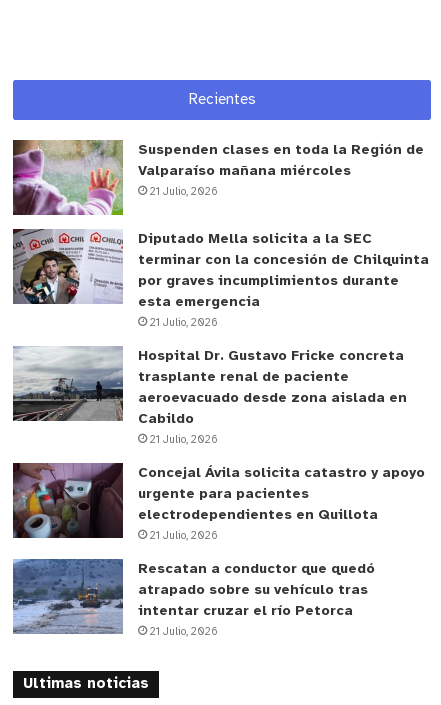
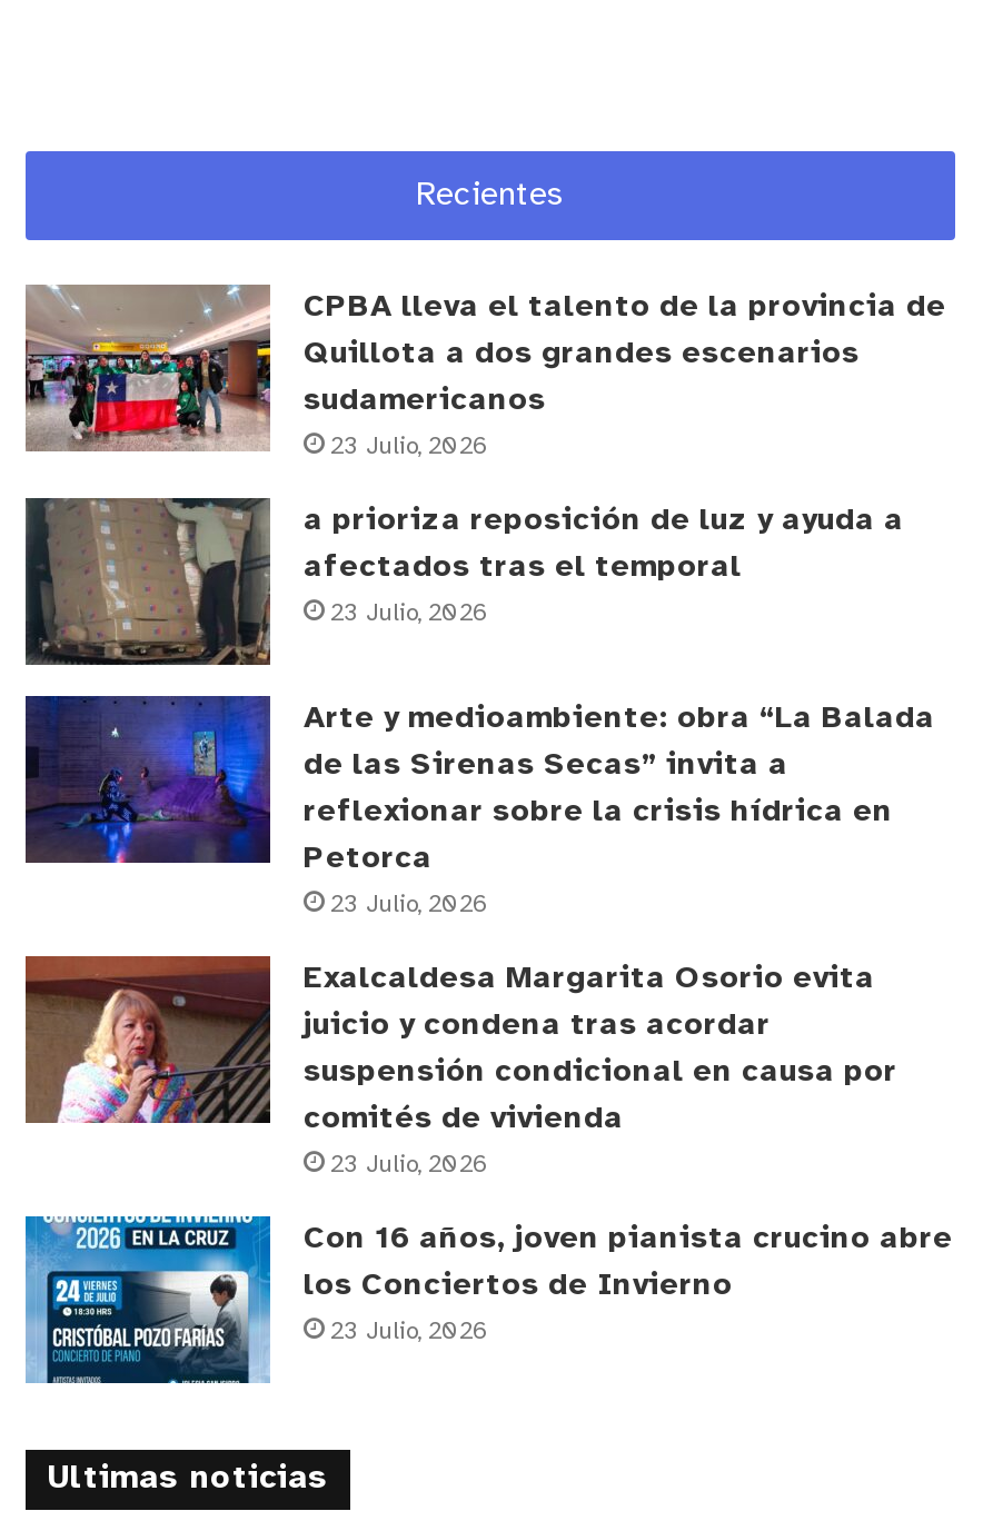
- [image]
- Suspenden clases en toda la Región de
- Valparaíso mañana miércoles
+ [image]
+ CPBA lleva el talento de la provincia de
+ Quillota a dos grandes escenarios
+ sudamericanos

- 21 Julio, 2026
+ 23 Julio, 2026

- [image]
- Diputado Mella solicita a la SEC
- terminar con la concesión de Chilquinta
- por graves incumplimientos durante
- esta emergencia
+ [image]
+ a prioriza reposición de luz y ayuda a
+ afectados tras el temporal

- 21 Julio, 2026
+ 23 Julio, 2026

- [image]
- Hospital Dr. Gustavo Fricke concreta
- trasplante renal de paciente
- aeroevacuado desde zona aislada en
- Cabildo
+ [image]
+ Arte y medioambiente: obra “La Balada
+ de las Sirenas Secas” invita a
+ reflexionar sobre la crisis hídrica en
+ Petorca

- 21 Julio, 2026
+ 23 Julio, 2026

- [image]
- Concejal Ávila solicita catastro y apoyo
- urgente para pacientes
- electrodependientes en Quillota
+ [image]
+ Exalcaldesa Margarita Osorio evita
+ juicio y condena tras acordar
+ suspensión condicional en causa por
+ comités de vivienda

- 21 Julio, 2026
+ 23 Julio, 2026

- [image]
- Rescatan a conductor que quedó
- atrapado sobre su vehículo tras
- intentar cruzar el río Petorca
+ [image]
+ Con 16 años, joven pianista crucino abre
+ los Conciertos de Invierno

- 21 Julio, 2026
+ 23 Julio, 2026
